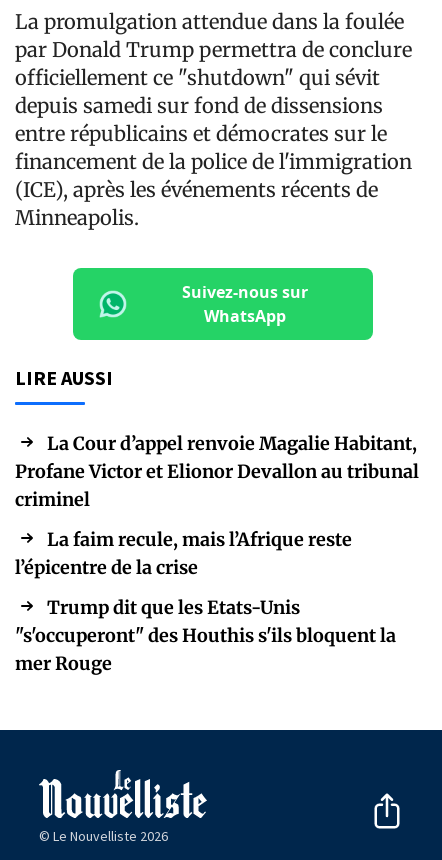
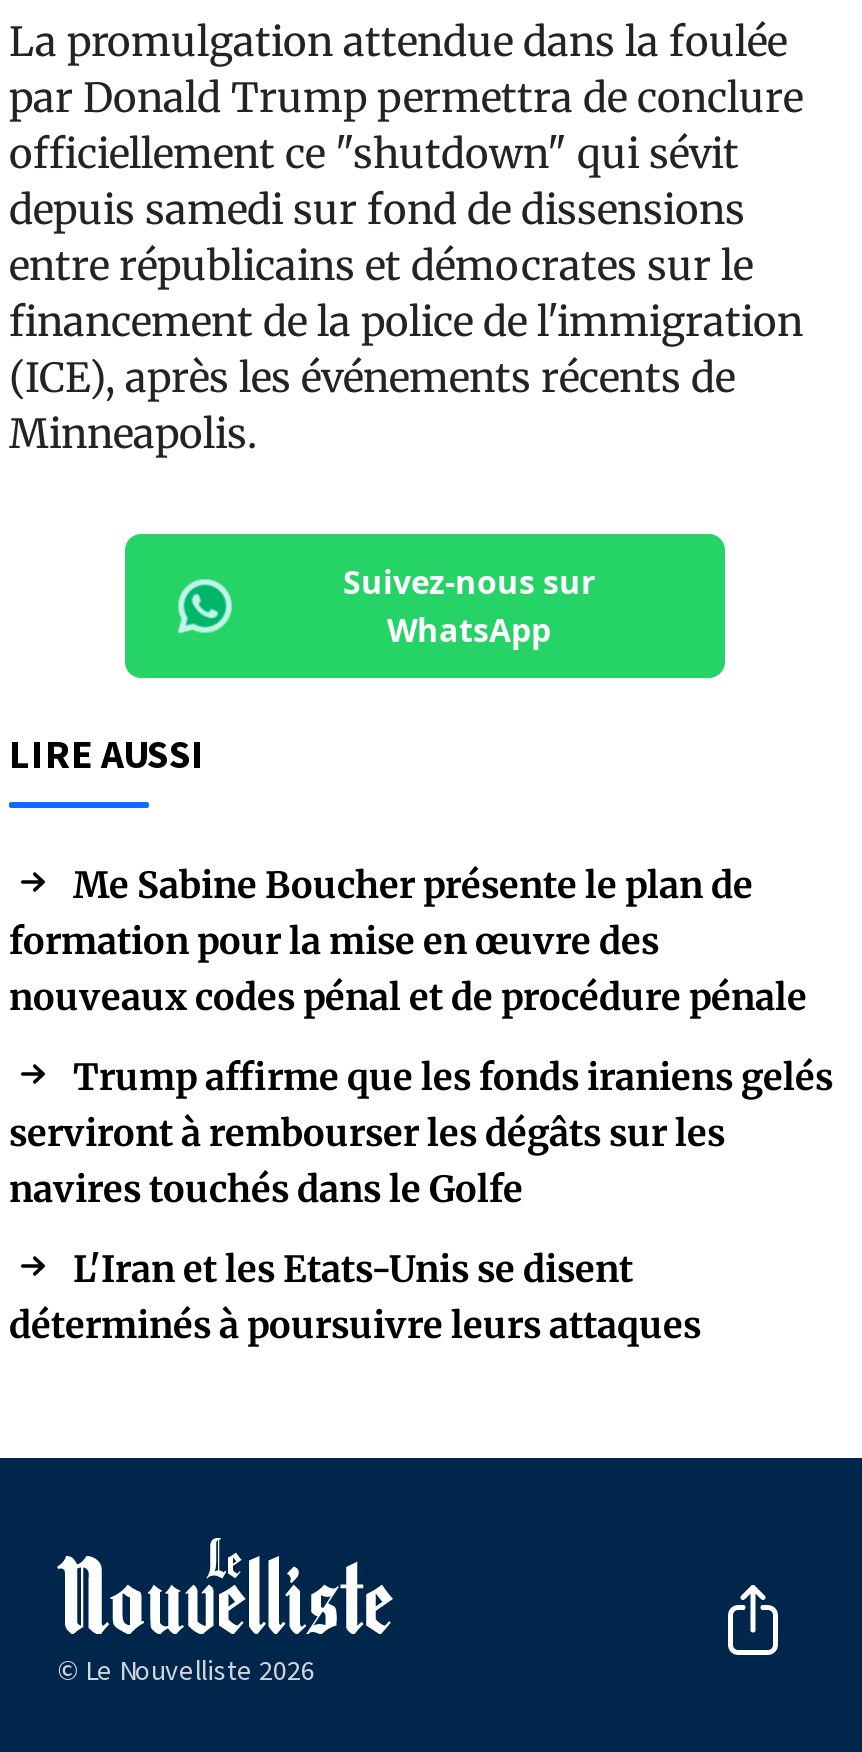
- La Cour d’appel renvoie Magalie Habitant,
- Profane Victor et Elionor Devallon au tribunal
- criminel
+ Me Sabine Boucher présente le plan de
+ formation pour la mise en œuvre des
+ nouveaux codes pénal et de procédure pénale

- La faim recule, mais l’Afrique reste
- l’épicentre de la crise
+ Trump affirme que les fonds iraniens gelés
+ serviront à rembourser les dégâts sur les
+ navires touchés dans le Golfe

- Trump dit que les Etats-Unis
- "s'occuperont" des Houthis s'ils bloquent la
- mer Rouge
+ L'Iran et les Etats-Unis se disent
+ déterminés à poursuivre leurs attaques
